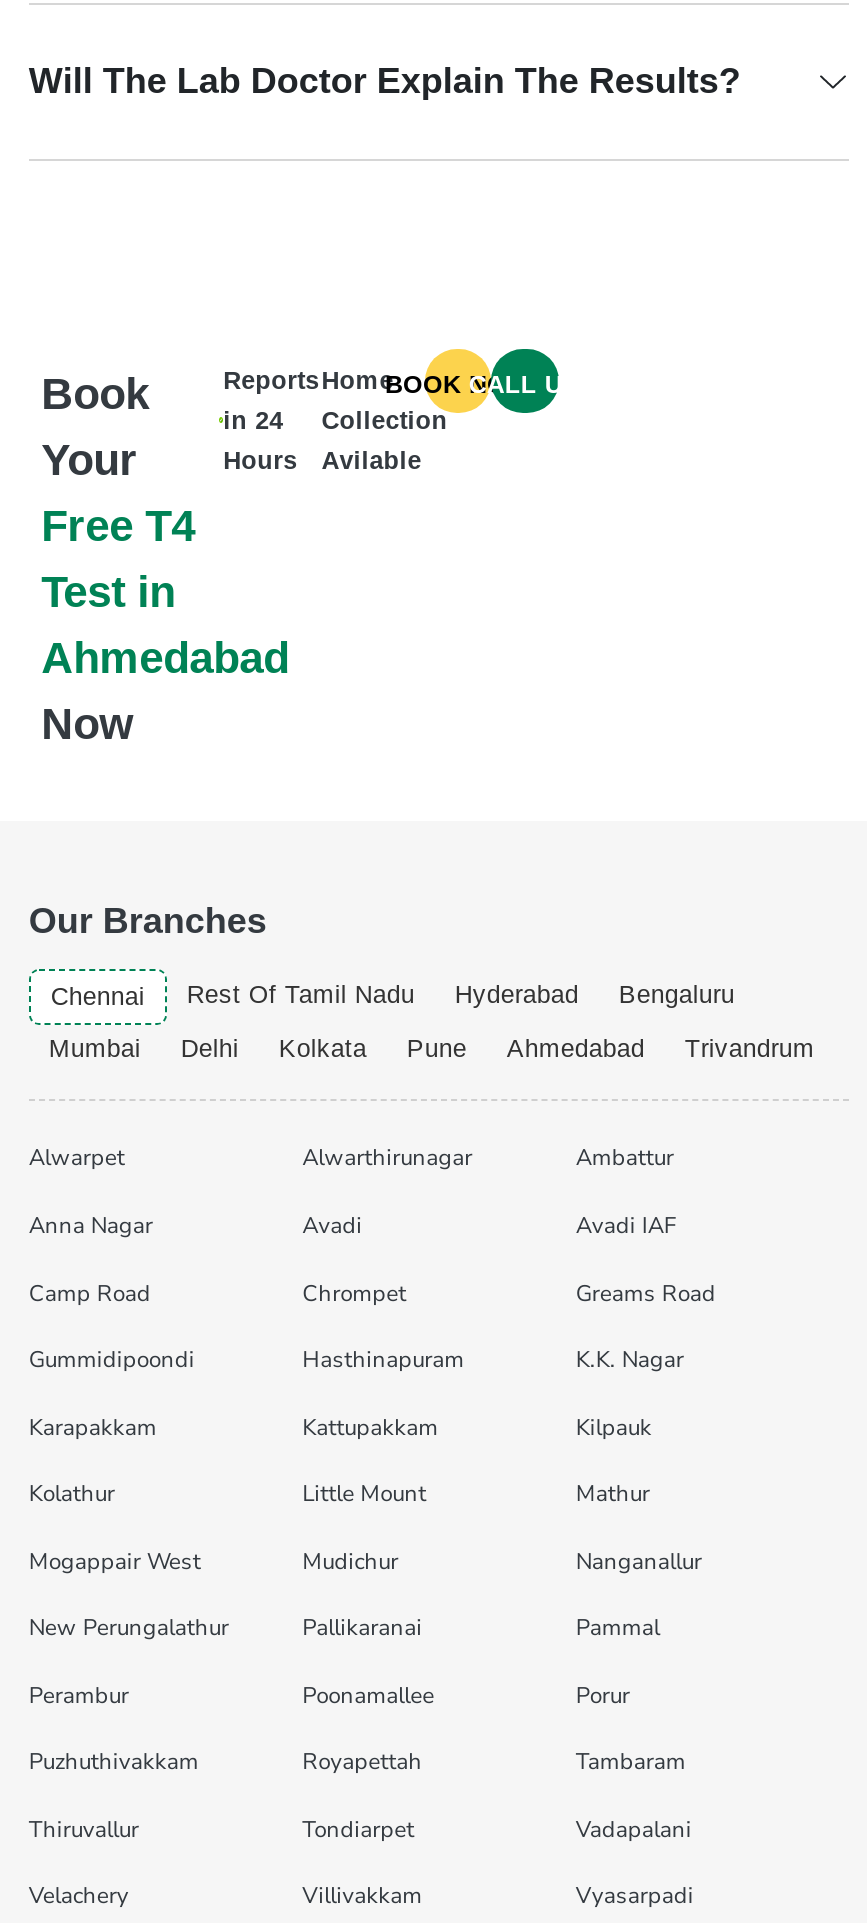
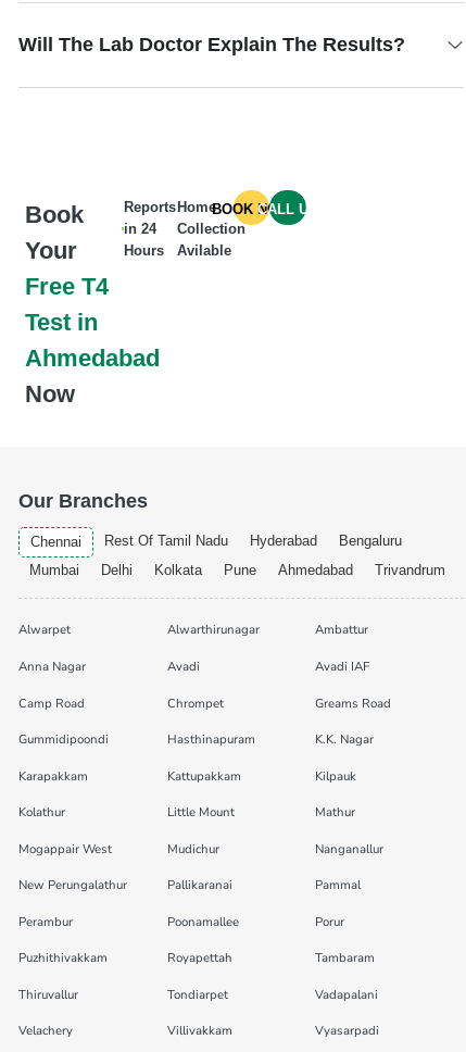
- Puzhuthivakkam
+ Puzhithivakkam
